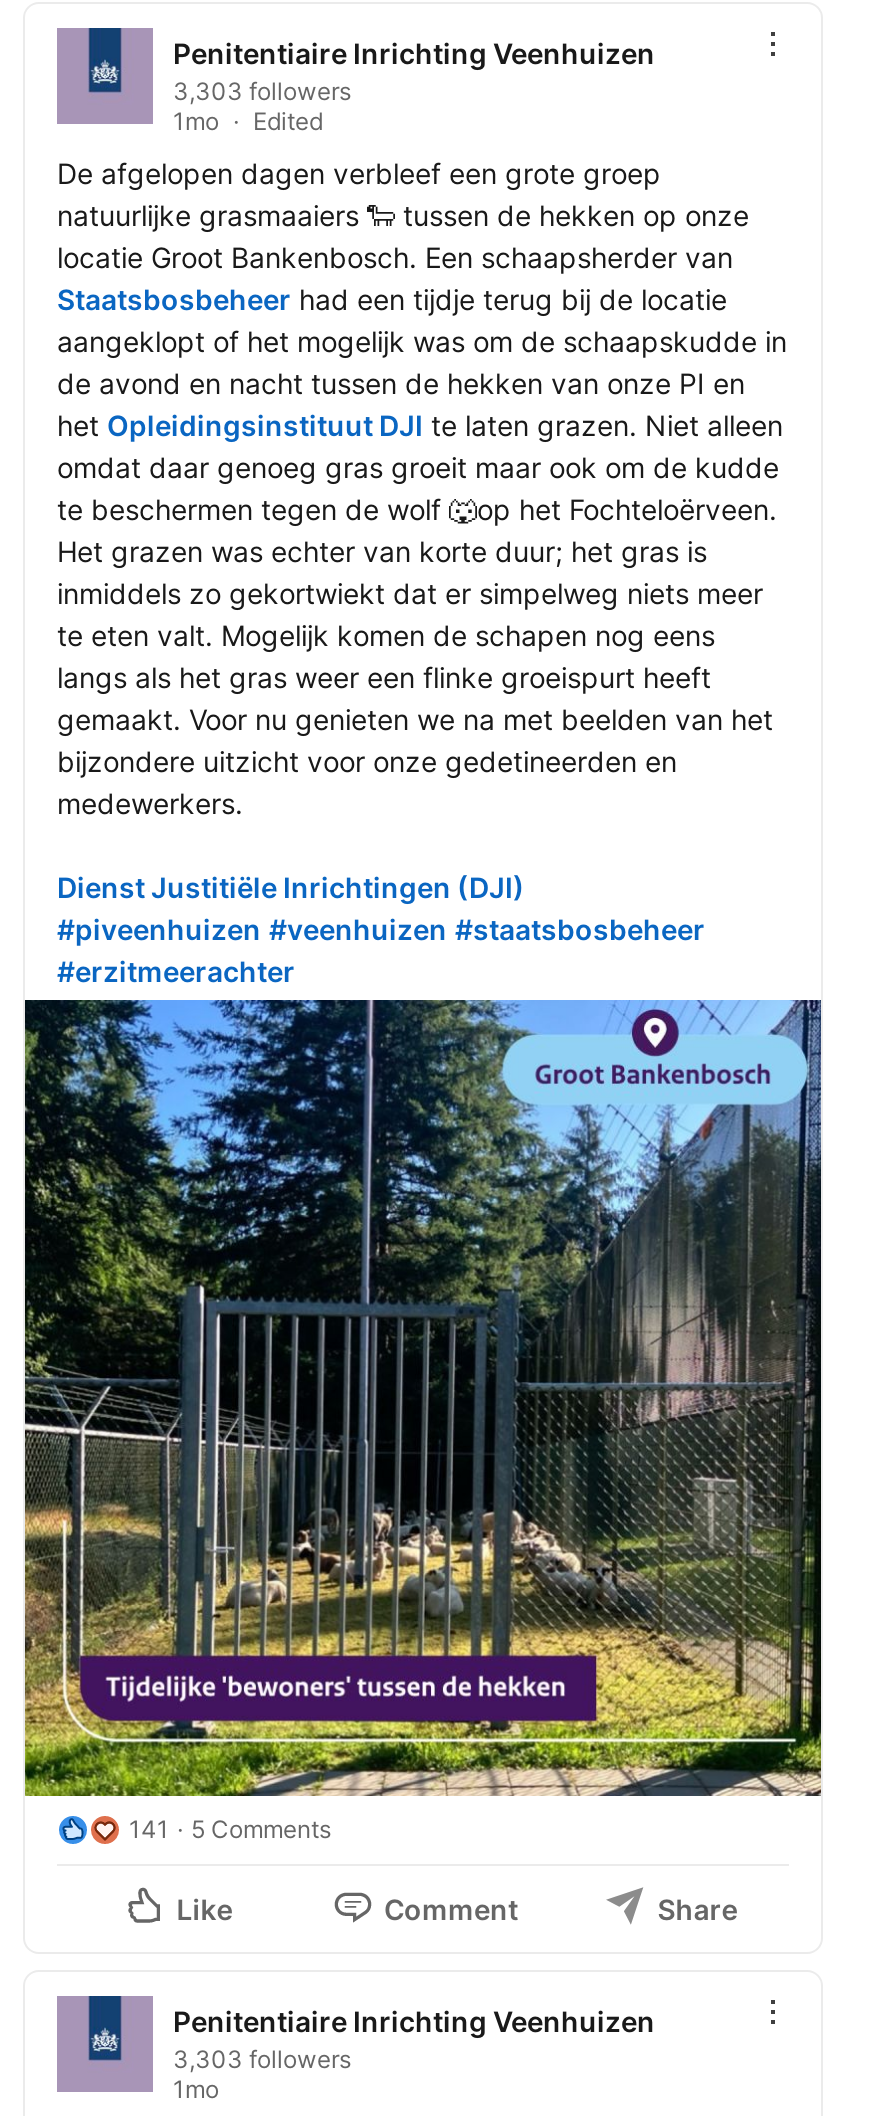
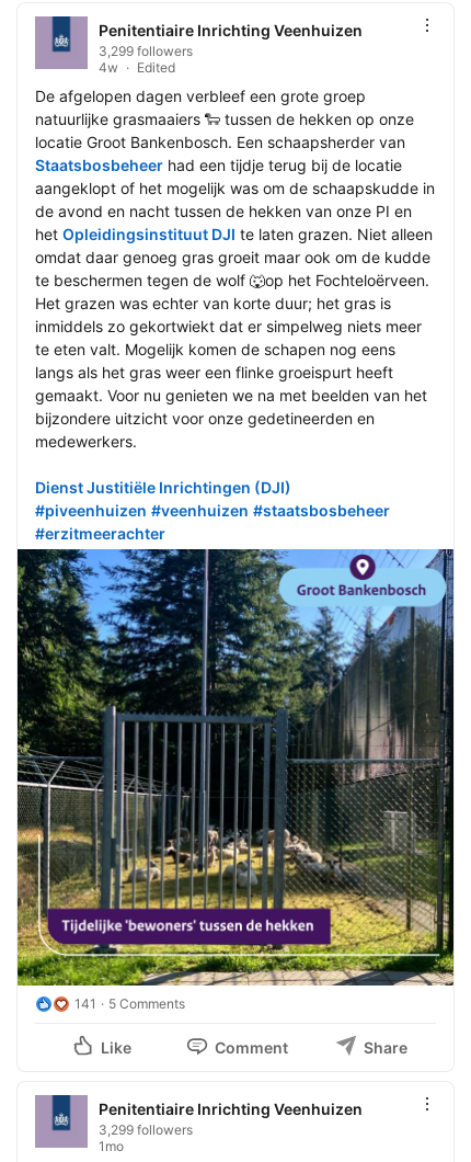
- 3,303 followers
- 1mo
+ 3,299 followers
+ 4w

- 3,303 followers
+ 3,299 followers
